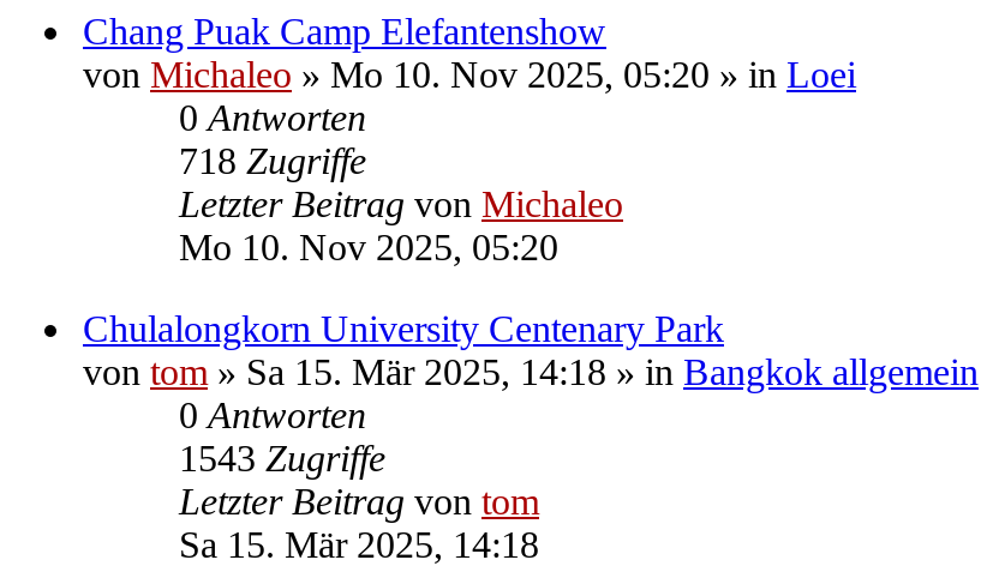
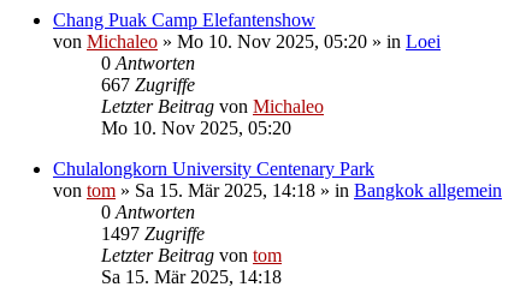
- 718 Zugriffe
+ 667 Zugriffe

- 1543 Zugriffe
+ 1497 Zugriffe
